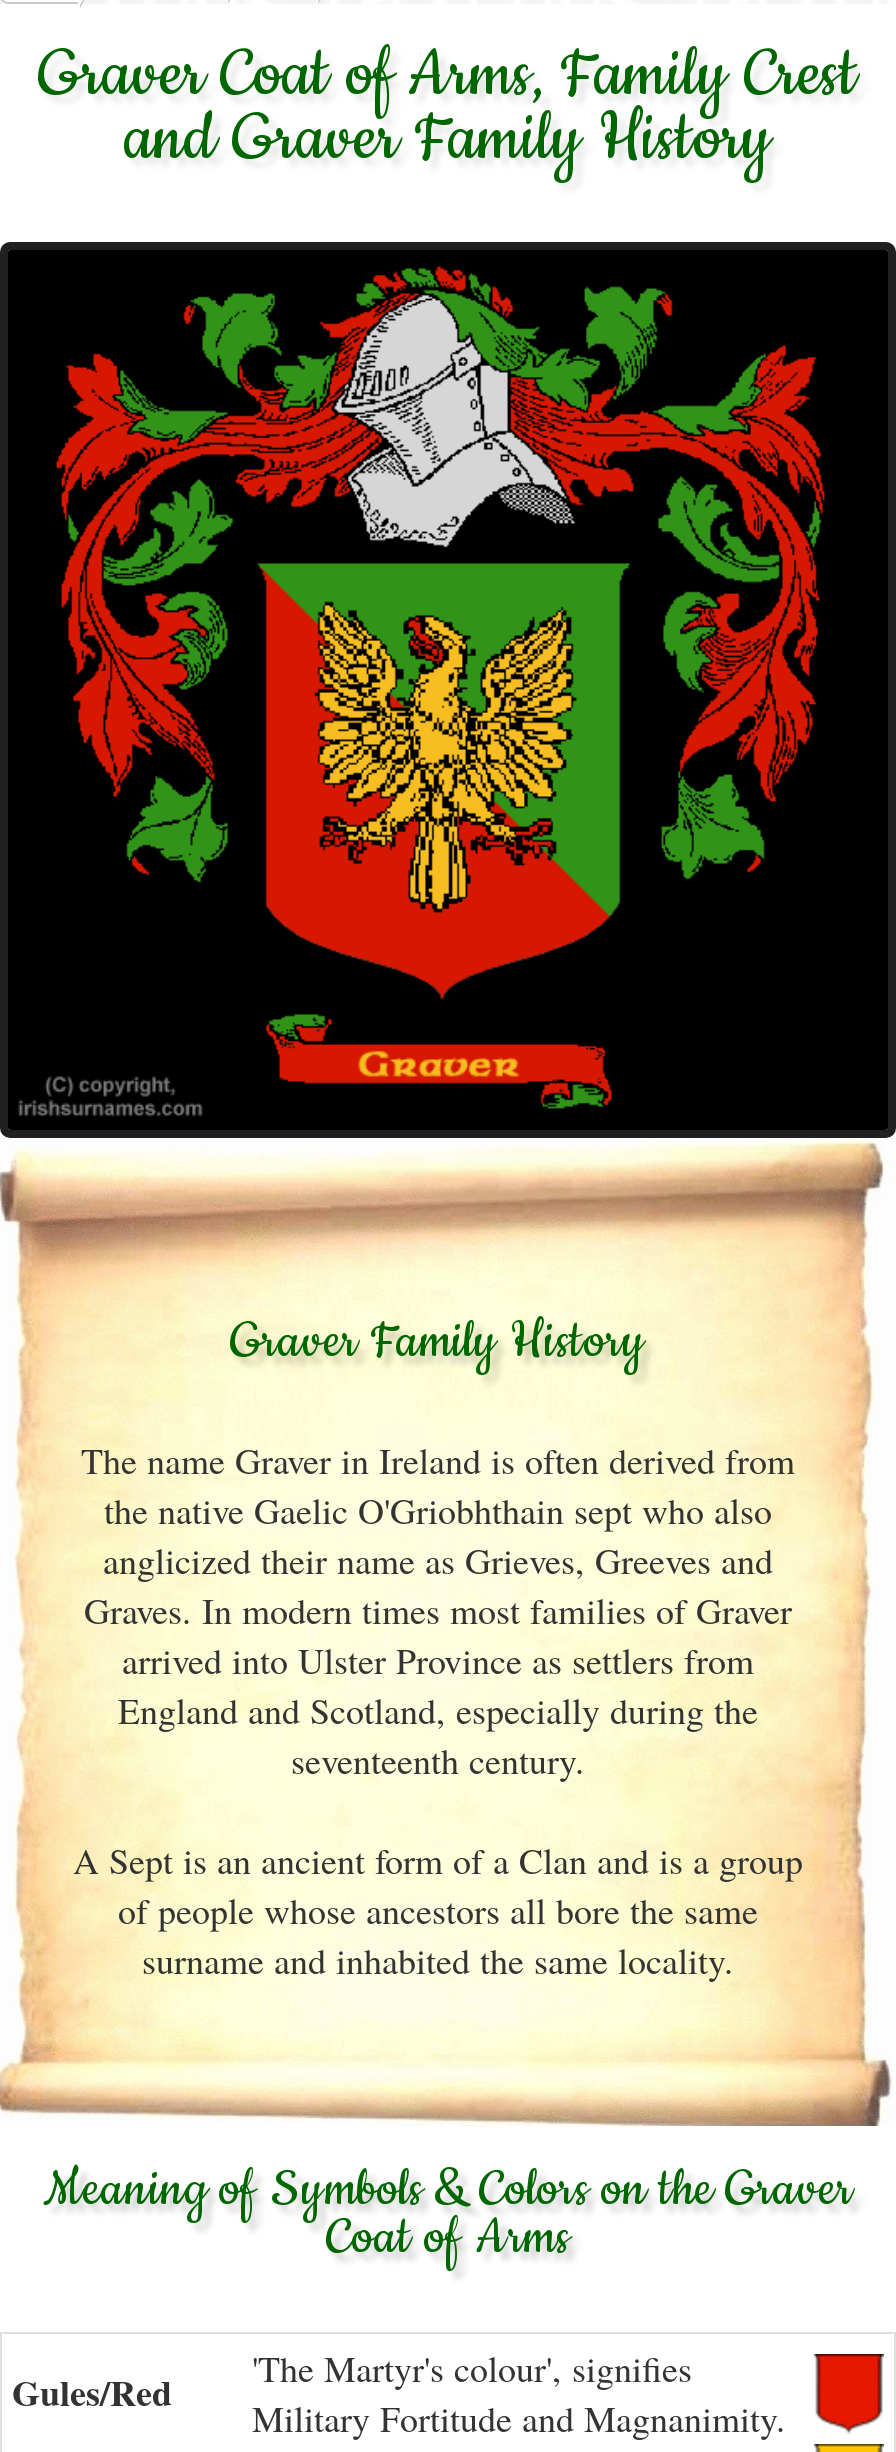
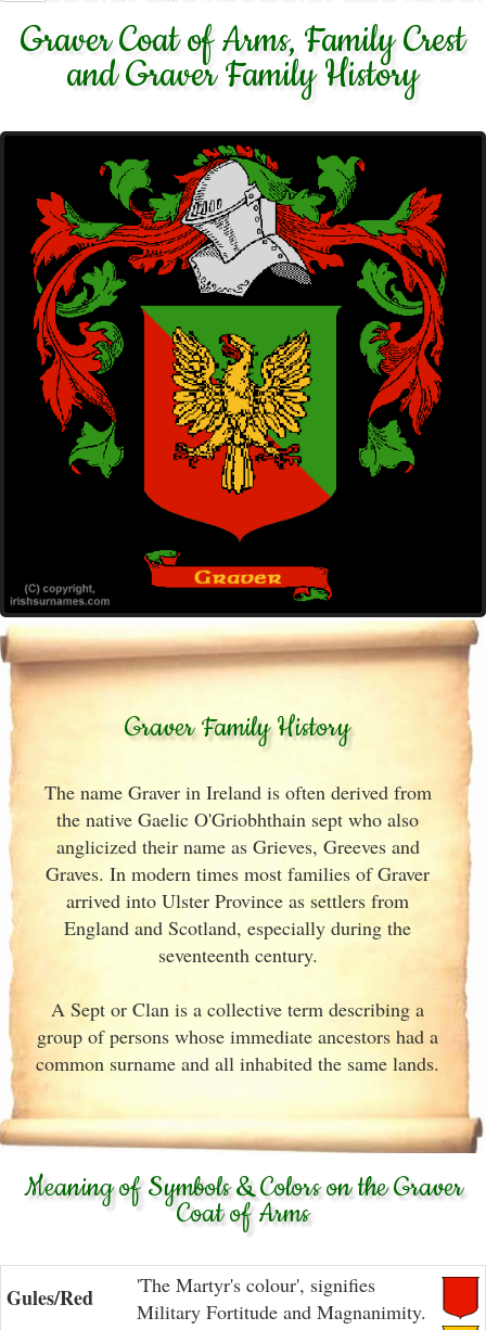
- A Sept is an ancient form of a Clan and is a group
- of people whose ancestors all bore the same
- surname and inhabited the same locality.
+ A Sept or Clan is a collective term describing a
+ group of persons whose immediate ancestors had a
+ common surname and all inhabited the same lands.
